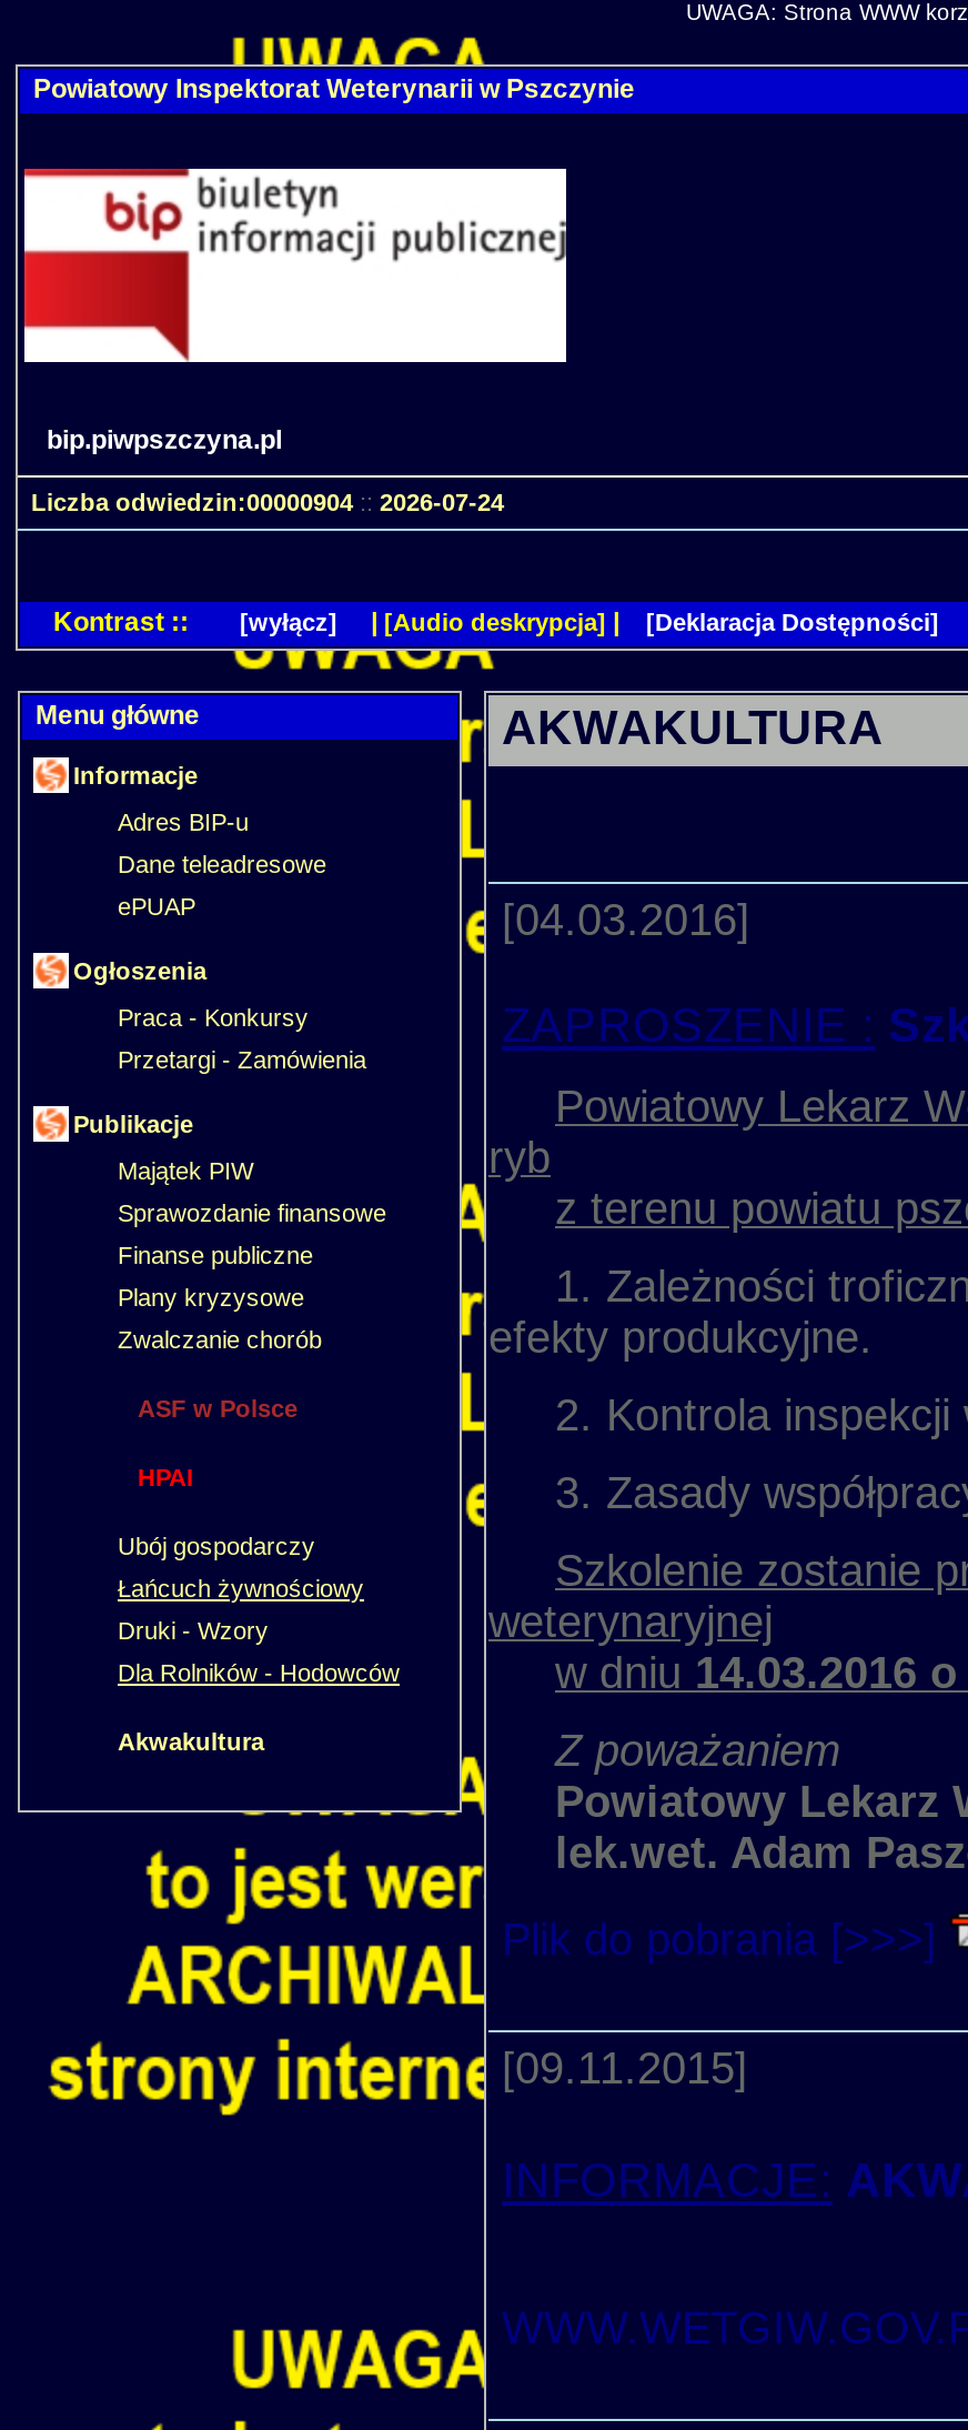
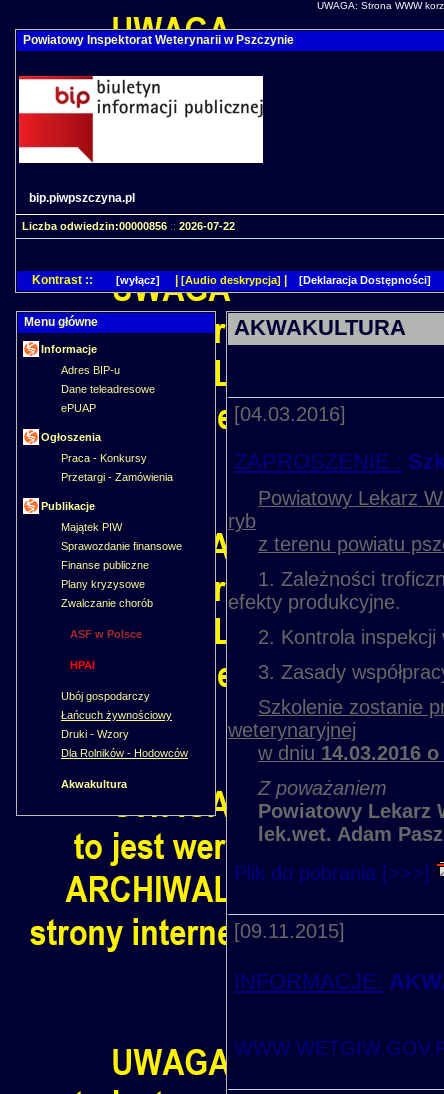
- Liczba odwiedzin:00000904:: 2026-07-24
+ Liczba odwiedzin:00000856:: 2026-07-22
